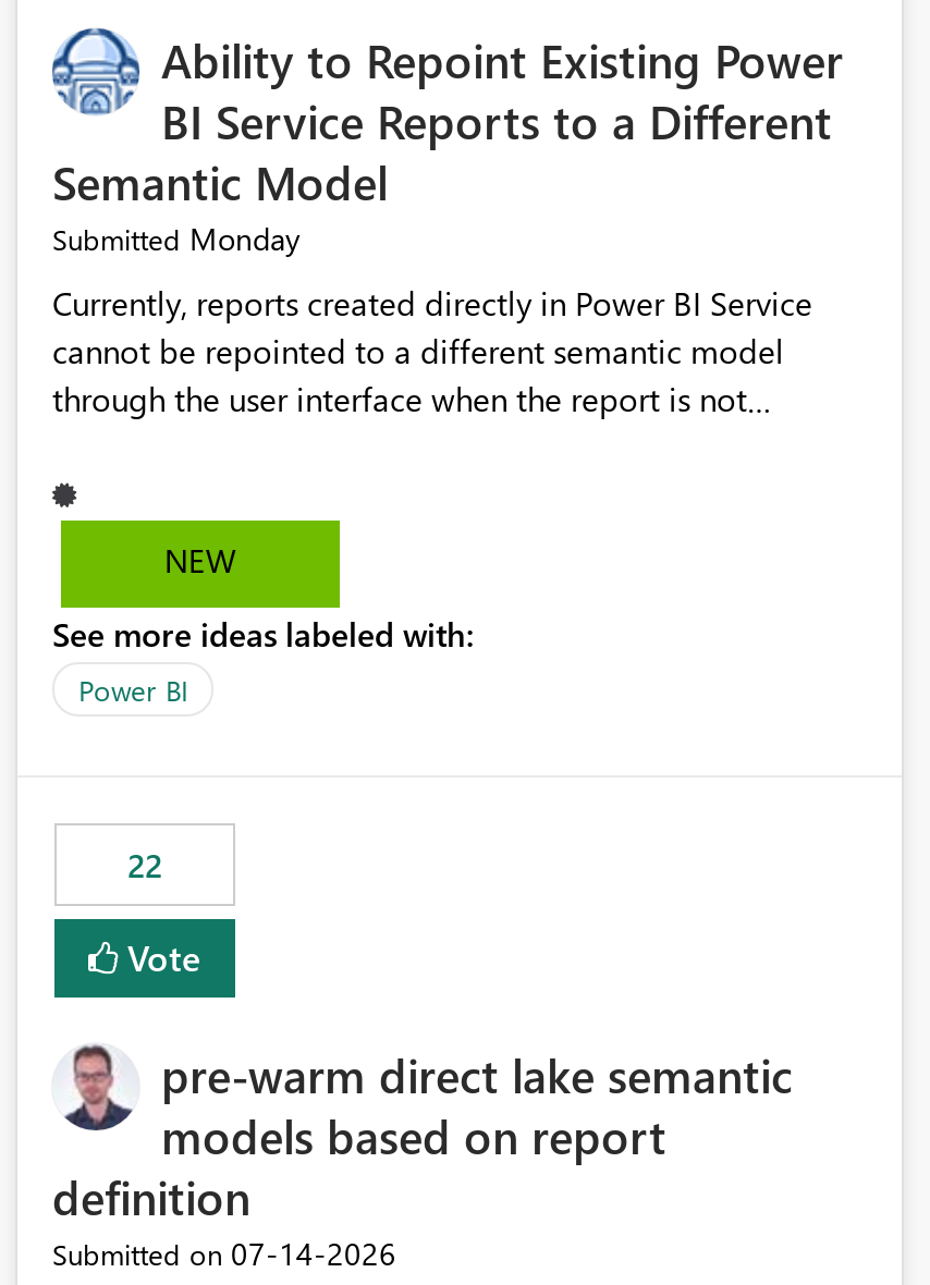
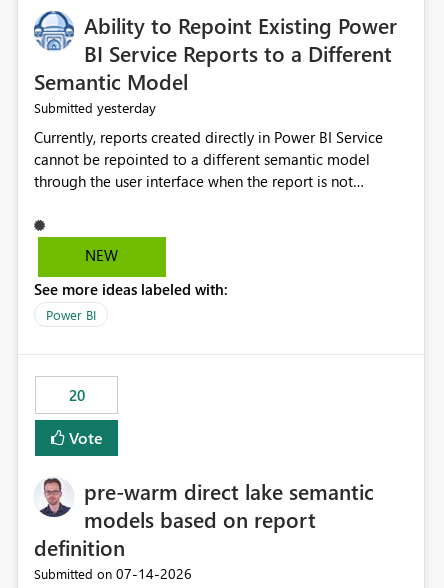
- Submitted Monday
+ Submitted yesterday

- 22
+ 20
